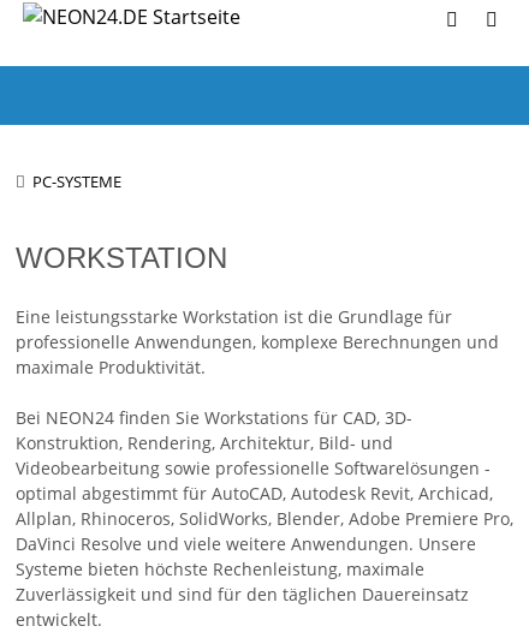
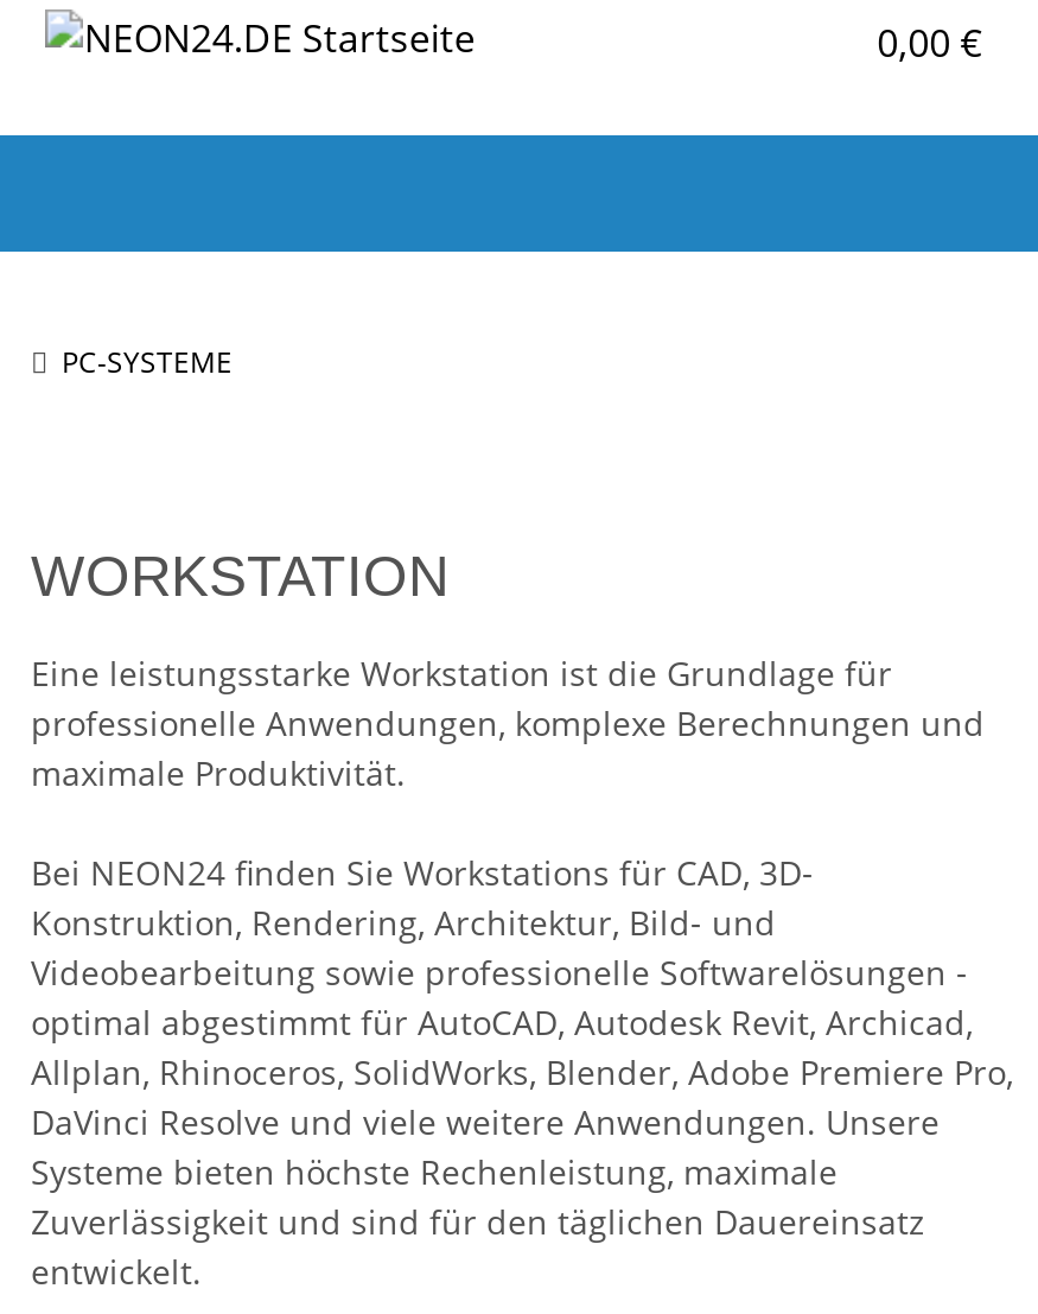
+ 0,00 €
